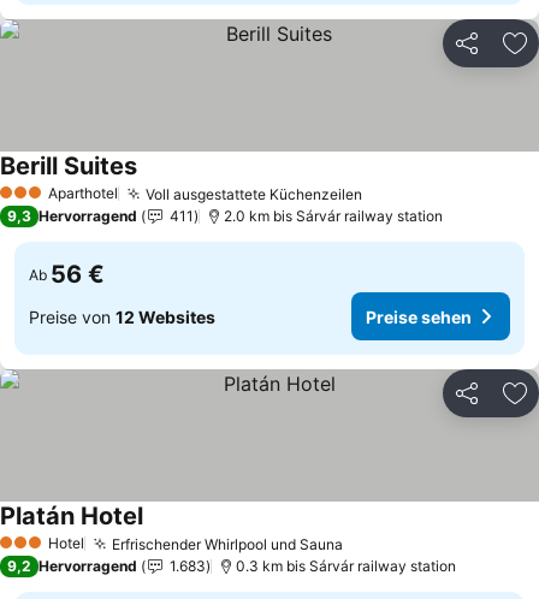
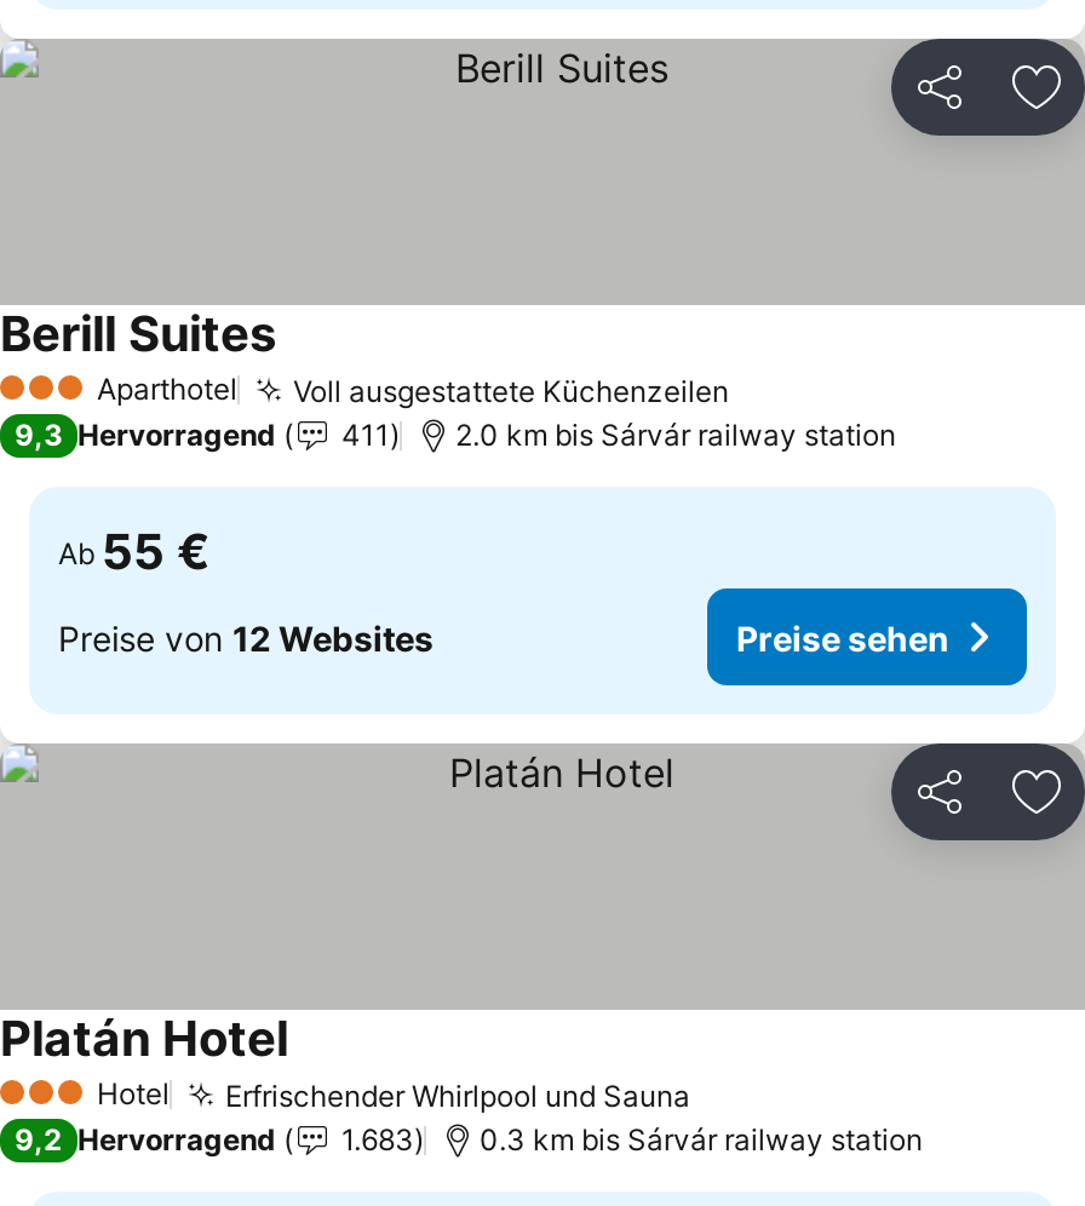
- Ab 56 €
+ Ab 55 €
